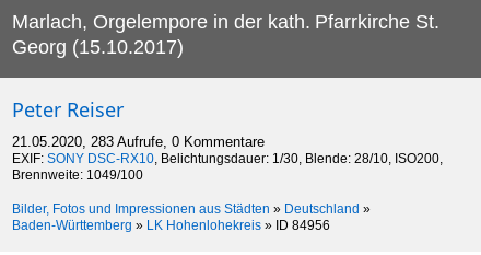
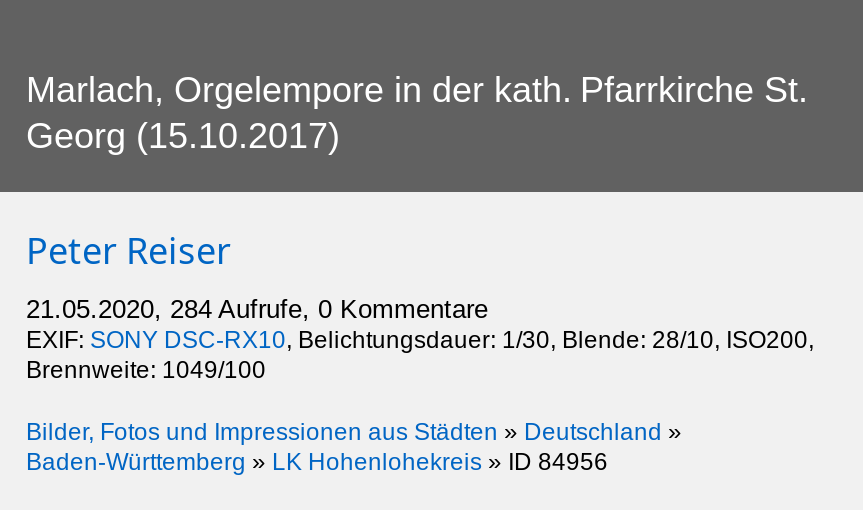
- 21.05.2020, 283 Aufrufe, 0 Kommentare
+ 21.05.2020, 284 Aufrufe, 0 Kommentare
